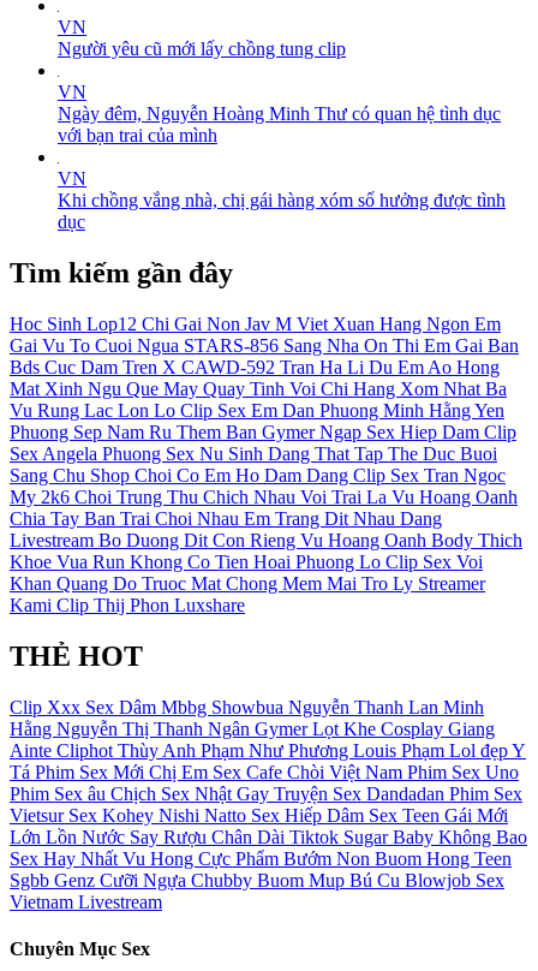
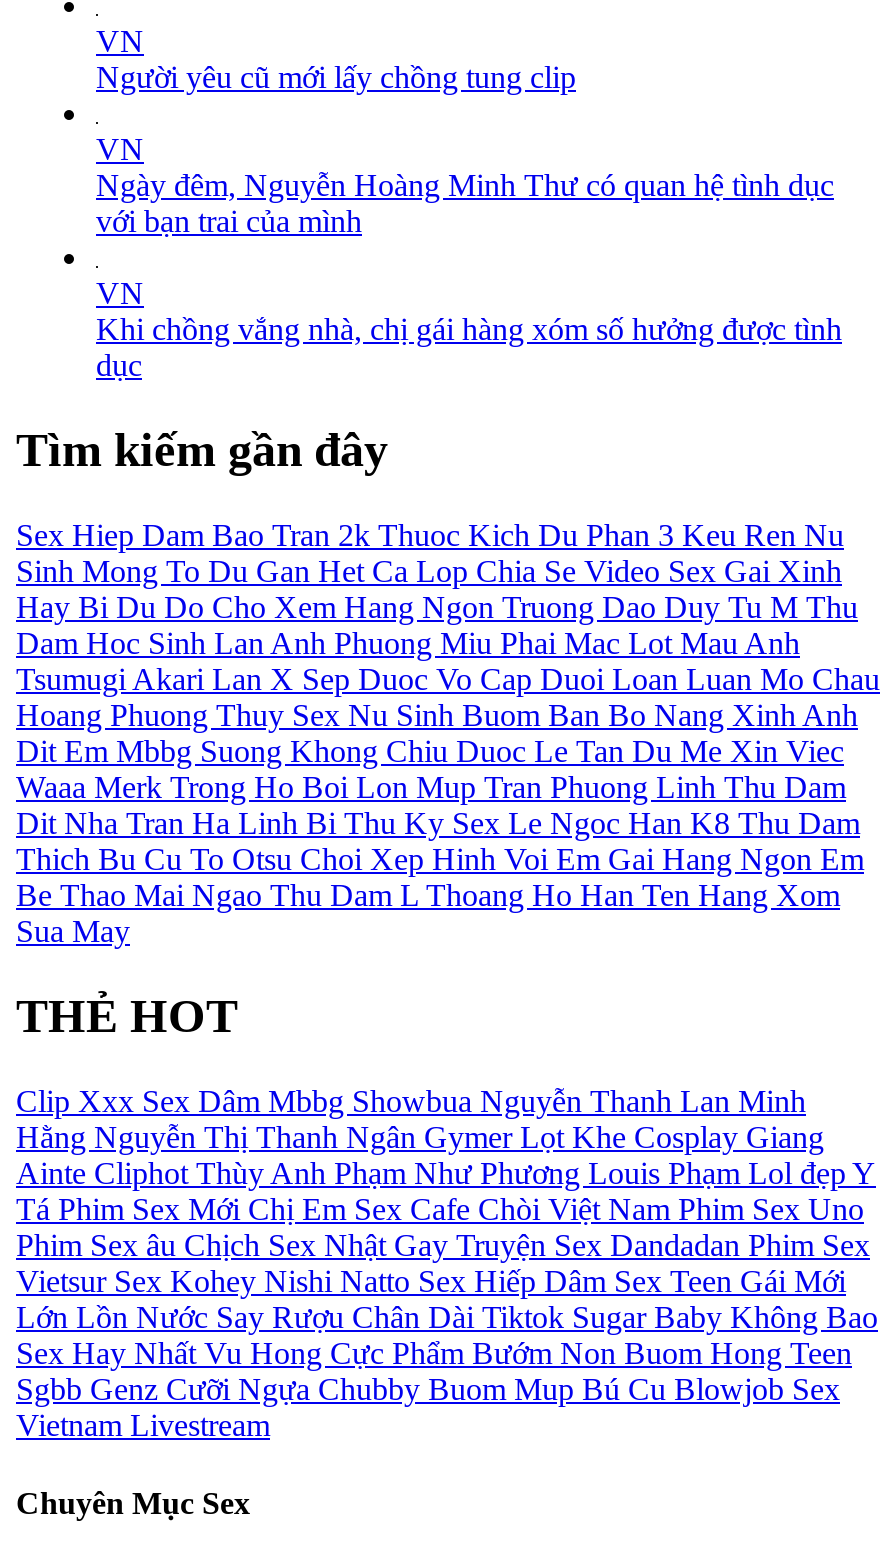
- Hoc Sinh Lop12 Chi Gai Non Jav M Viet Xuan Hang Ngon Em
- Gai Vu To Cuoi Ngua STARS-856 Sang Nha On Thi Em Gai Ban
- Bds Cuc Dam Tren X CAWD-592 Tran Ha Li Du Em Ao Hong
- Mat Xinh Ngu Que May Quay Tinh Voi Chi Hang Xom Nhat Ba
- Vu Rung Lac Lon Lo Clip Sex Em Dan Phuong Minh Hằng Yen
- Phuong Sep Nam Ru Them Ban Gymer Ngap Sex Hiep Dam Clip
- Sex Angela Phuong Sex Nu Sinh Dang That Tap The Duc Buoi
- Sang Chu Shop Choi Co Em Ho Dam Dang Clip Sex Tran Ngoc
- My 2k6 Choi Trung Thu Chich Nhau Voi Trai La Vu Hoang Oanh
- Chia Tay Ban Trai Choi Nhau Em Trang Dit Nhau Dang
- Livestream Bo Duong Dit Con Rieng Vu Hoang Oanh Body Thich
- Khoe Vua Run Khong Co Tien Hoai Phuong Lo Clip Sex Voi
- Khan Quang Do Truoc Mat Chong Mem Mai Tro Ly Streamer
- Kami Clip Thij Phon Luxshare
+ Sex Hiep Dam Bao Tran 2k Thuoc Kich Du Phan 3 Keu Ren Nu
+ Sinh Mong To Du Gan Het Ca Lop Chia Se Video Sex Gai Xinh
+ Hay Bi Du Do Cho Xem Hang Ngon Truong Dao Duy Tu M Thu
+ Dam Hoc Sinh Lan Anh Phuong Miu Phai Mac Lot Mau Anh
+ Tsumugi Akari Lan X Sep Duoc Vo Cap Duoi Loan Luan Mo Chau
+ Hoang Phuong Thuy Sex Nu Sinh Buom Ban Bo Nang Xinh Anh
+ Dit Em MbbgSuong Khong Chiu Duoc Le Tan Du Me Xin Viec
+ Waaa Merk Trong Ho Boi Lon Mup Tran Phuong Linh Thu Dam
+ Dit Nha Tran Ha Linh Bi Thu Ky Sex Le Ngoc Han K8 Thu Dam
+ Thich Bu Cu To Otsu Choi Xep Hinh Voi Em Gai Hang Ngon Em
+ Be Thao Mai Ngao Thu Dam L Thoang Ho Han Ten Hang Xom
+ Sua May
